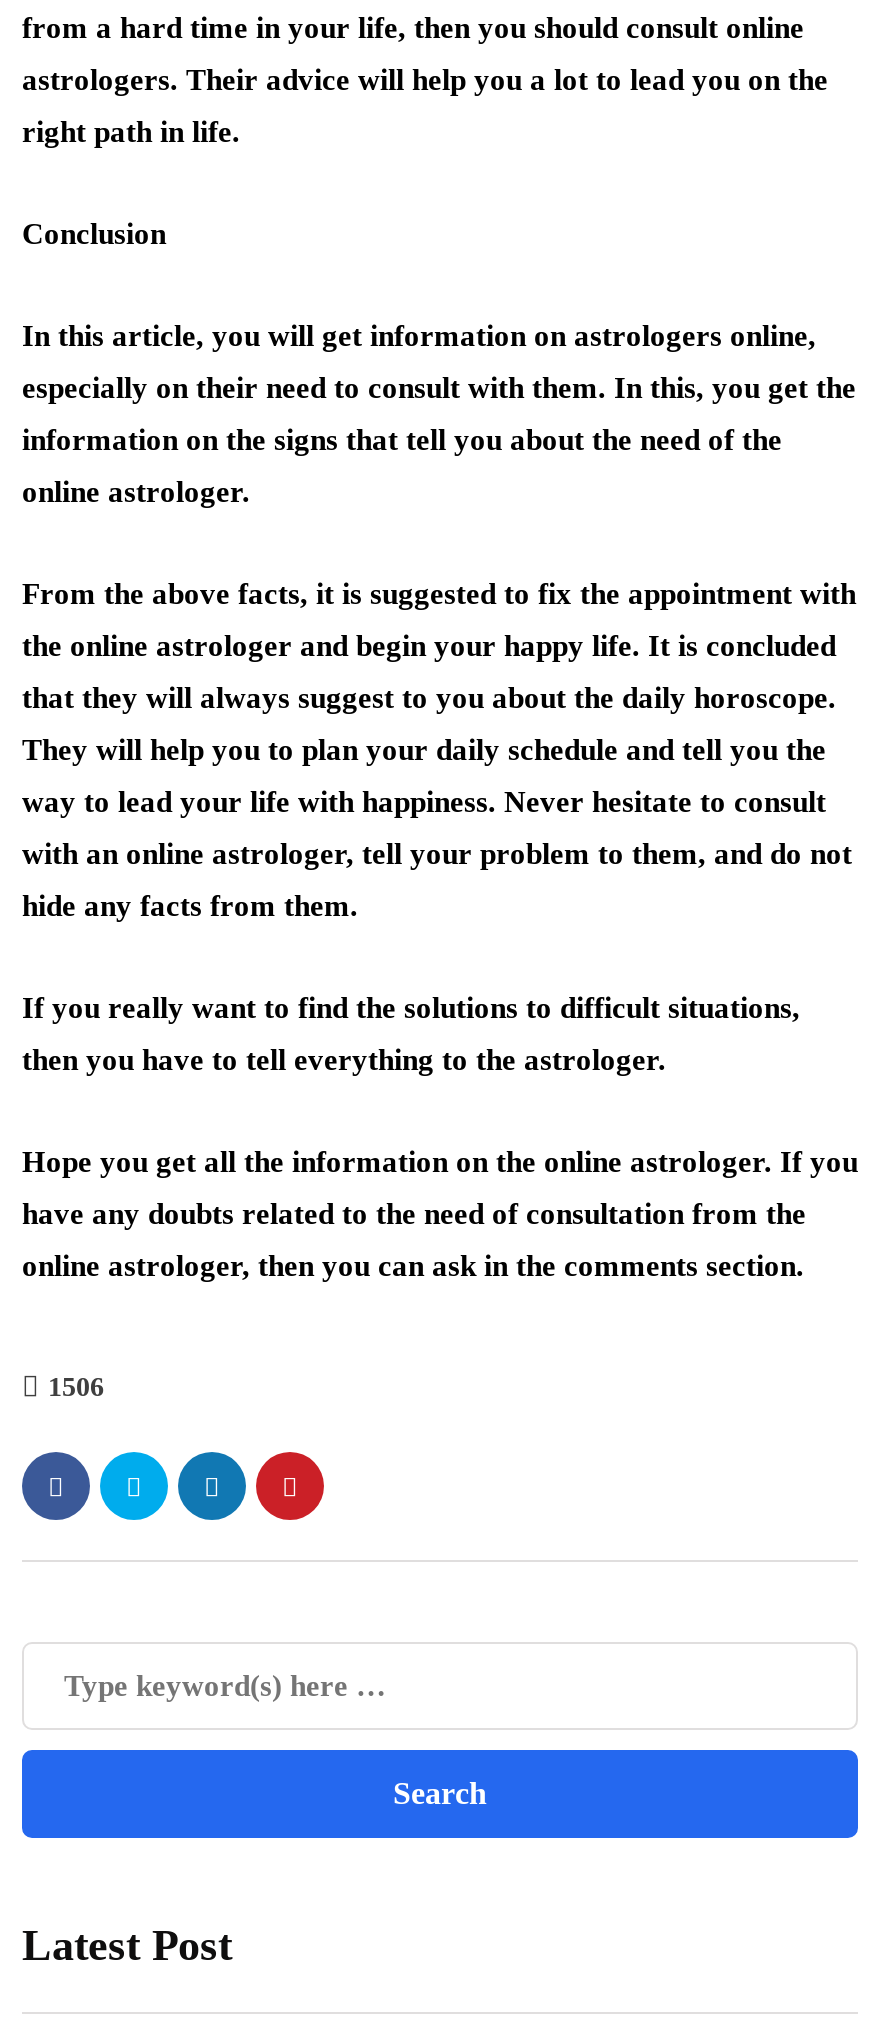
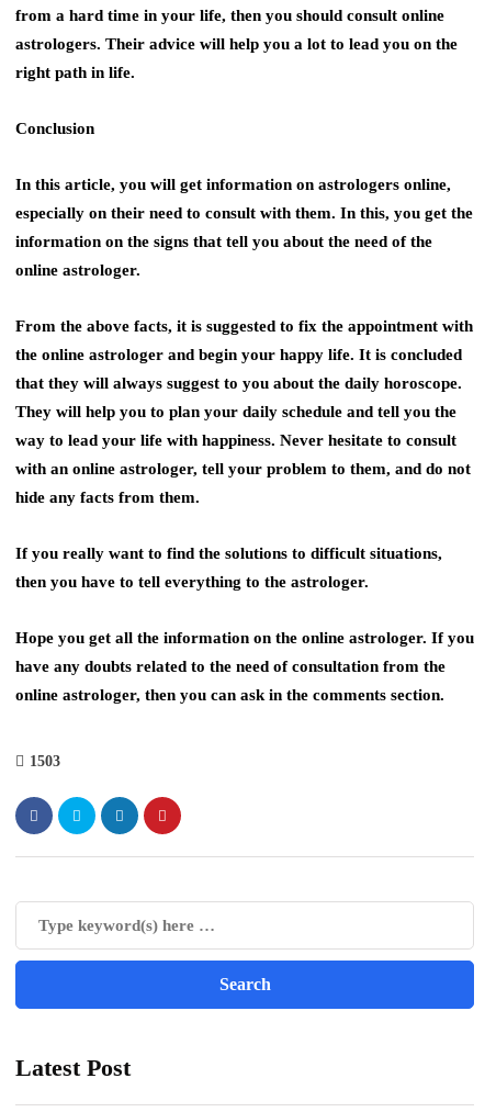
- 1506
+ 1503
